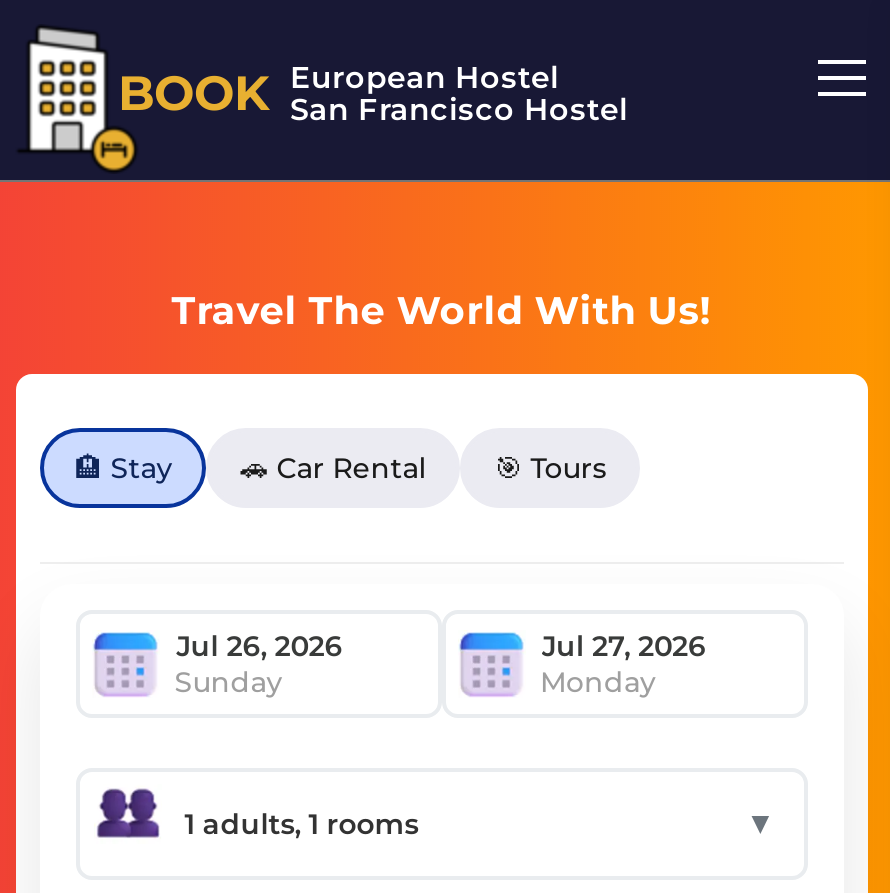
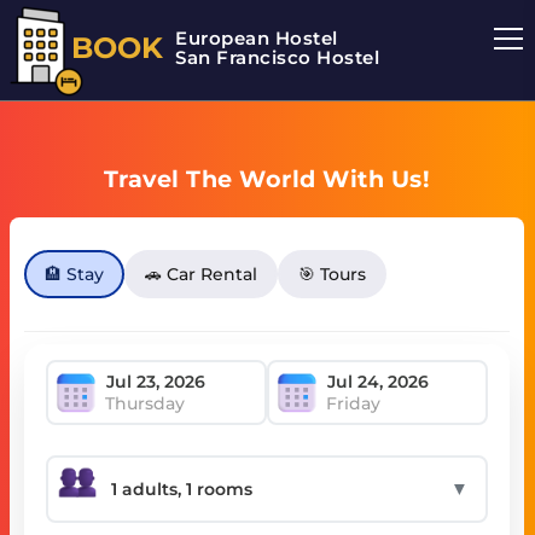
- Sunday
- Monday
+ Thursday
+ Friday
